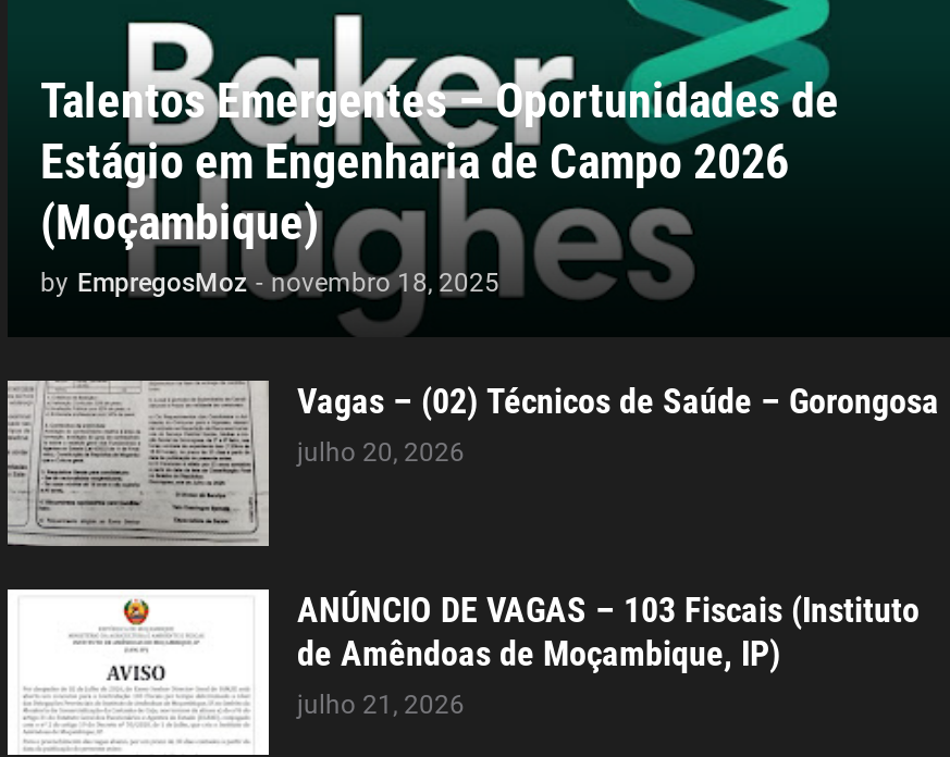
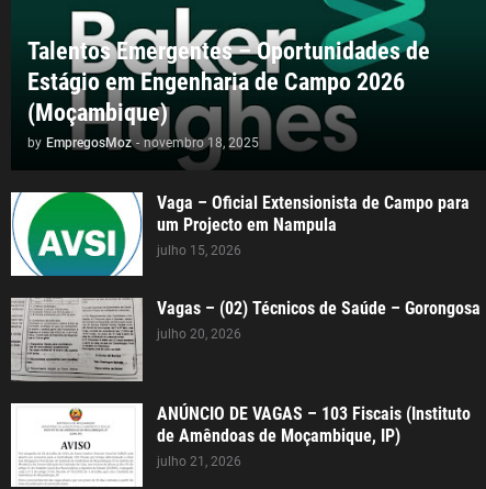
+ [image]
+ Vaga – Oficial Extensionista de Campo para
+ um Projecto em Nampula
+ julho 15, 2026
